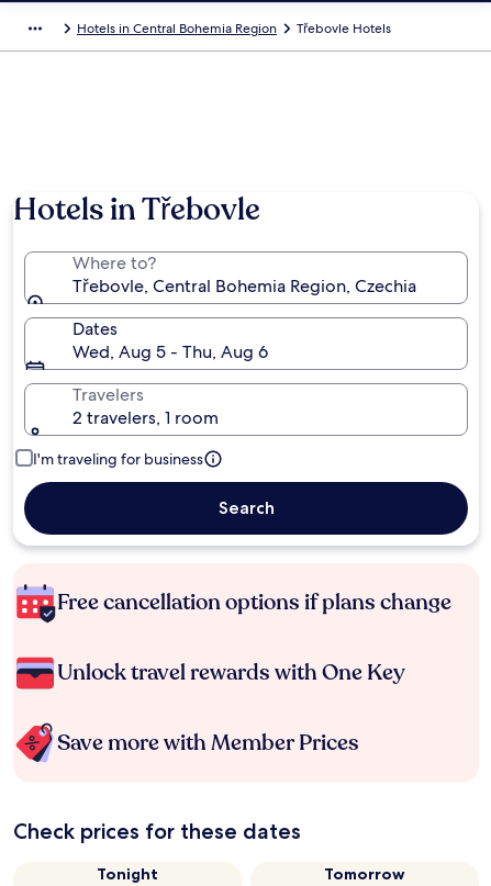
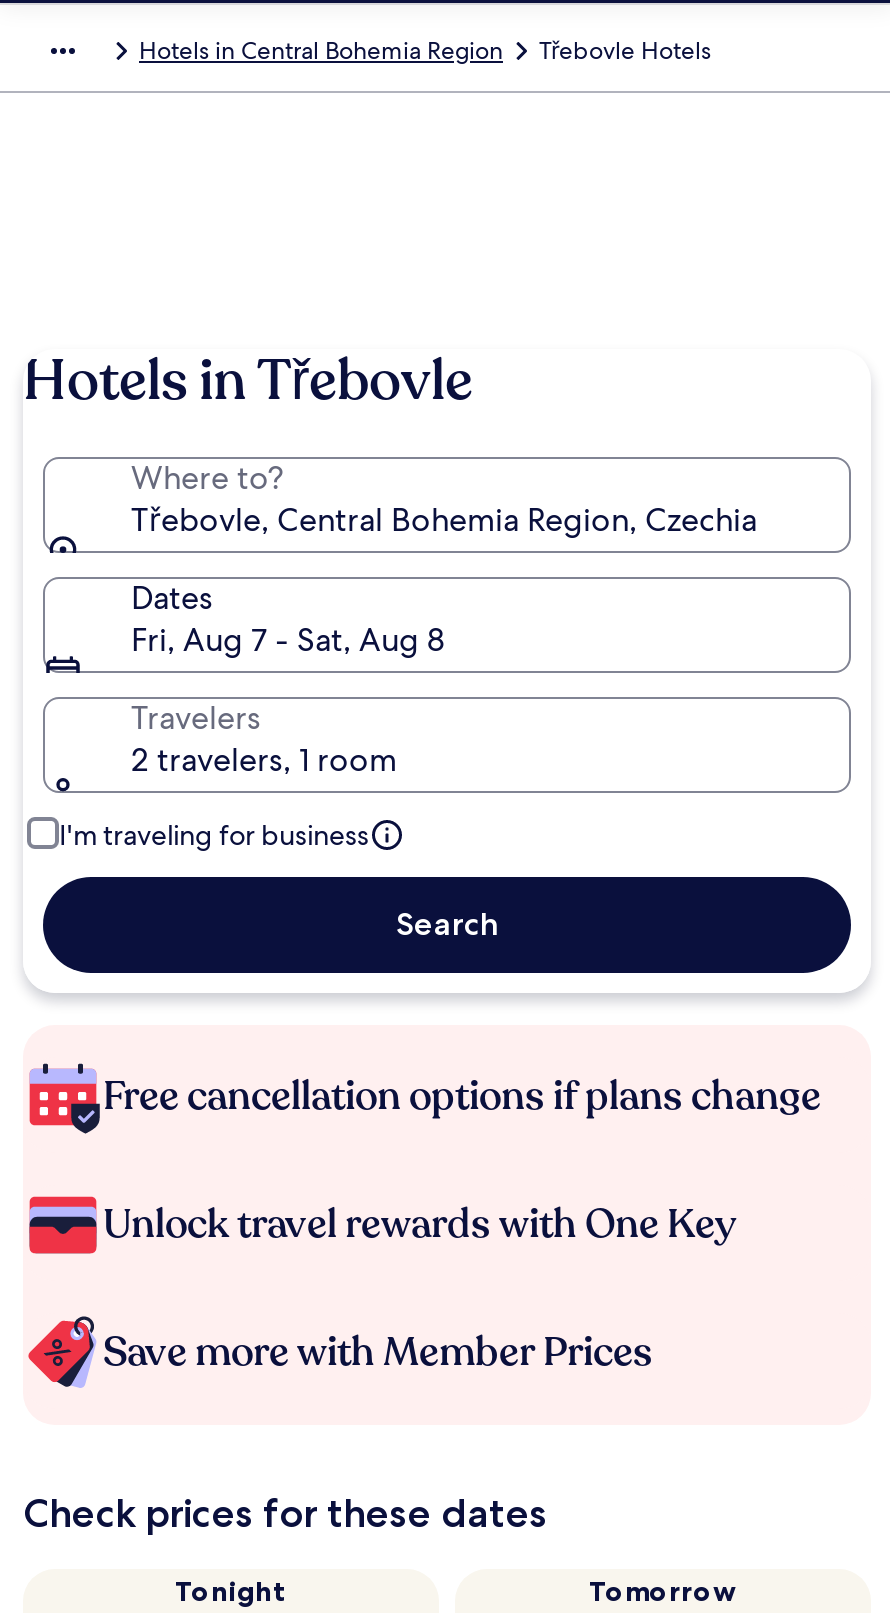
- Wed, Aug 5 - Thu, Aug 6
+ Fri, Aug 7 - Sat, Aug 8
